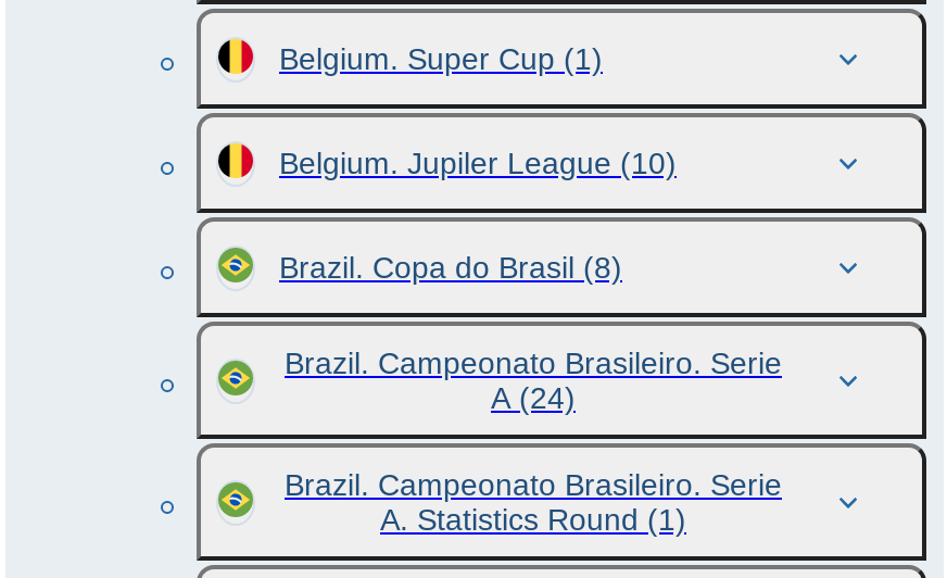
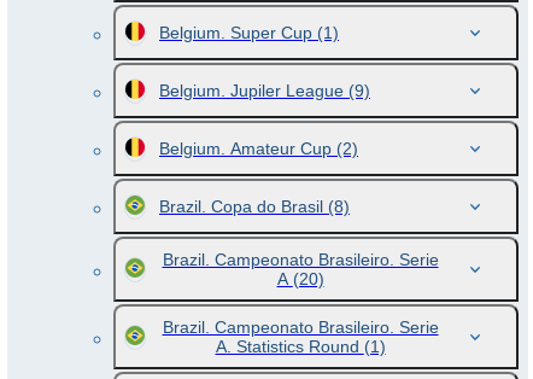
- Belgium. Jupiler League (10)
+ Belgium. Jupiler League (9)
+ Belgium. Amateur Cup (2)

- A (24)
+ A (20)
